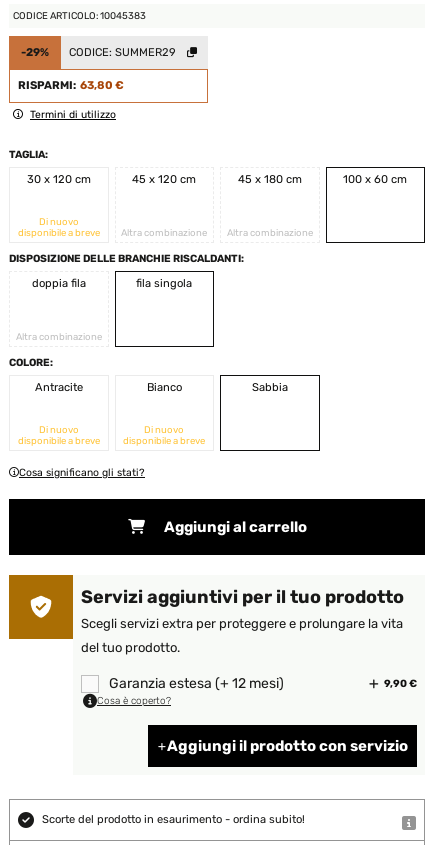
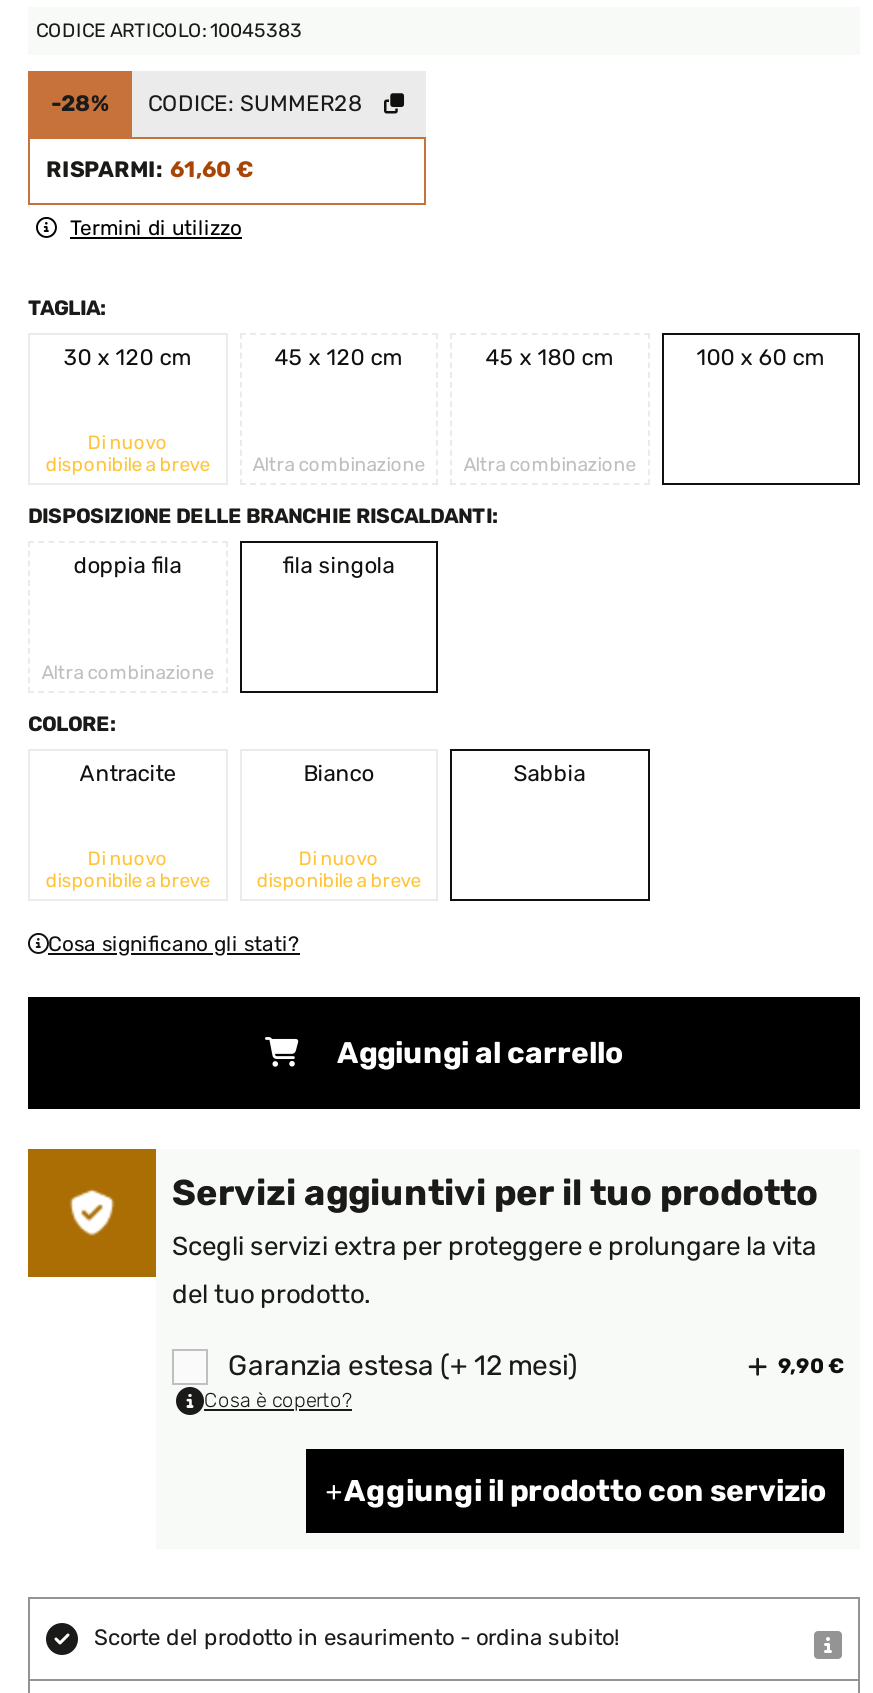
- -29%
+ -28%

- CODICE: SUMMER29
+ CODICE: SUMMER28

- RISPARMI: 63,80 €
+ RISPARMI: 61,60 €
